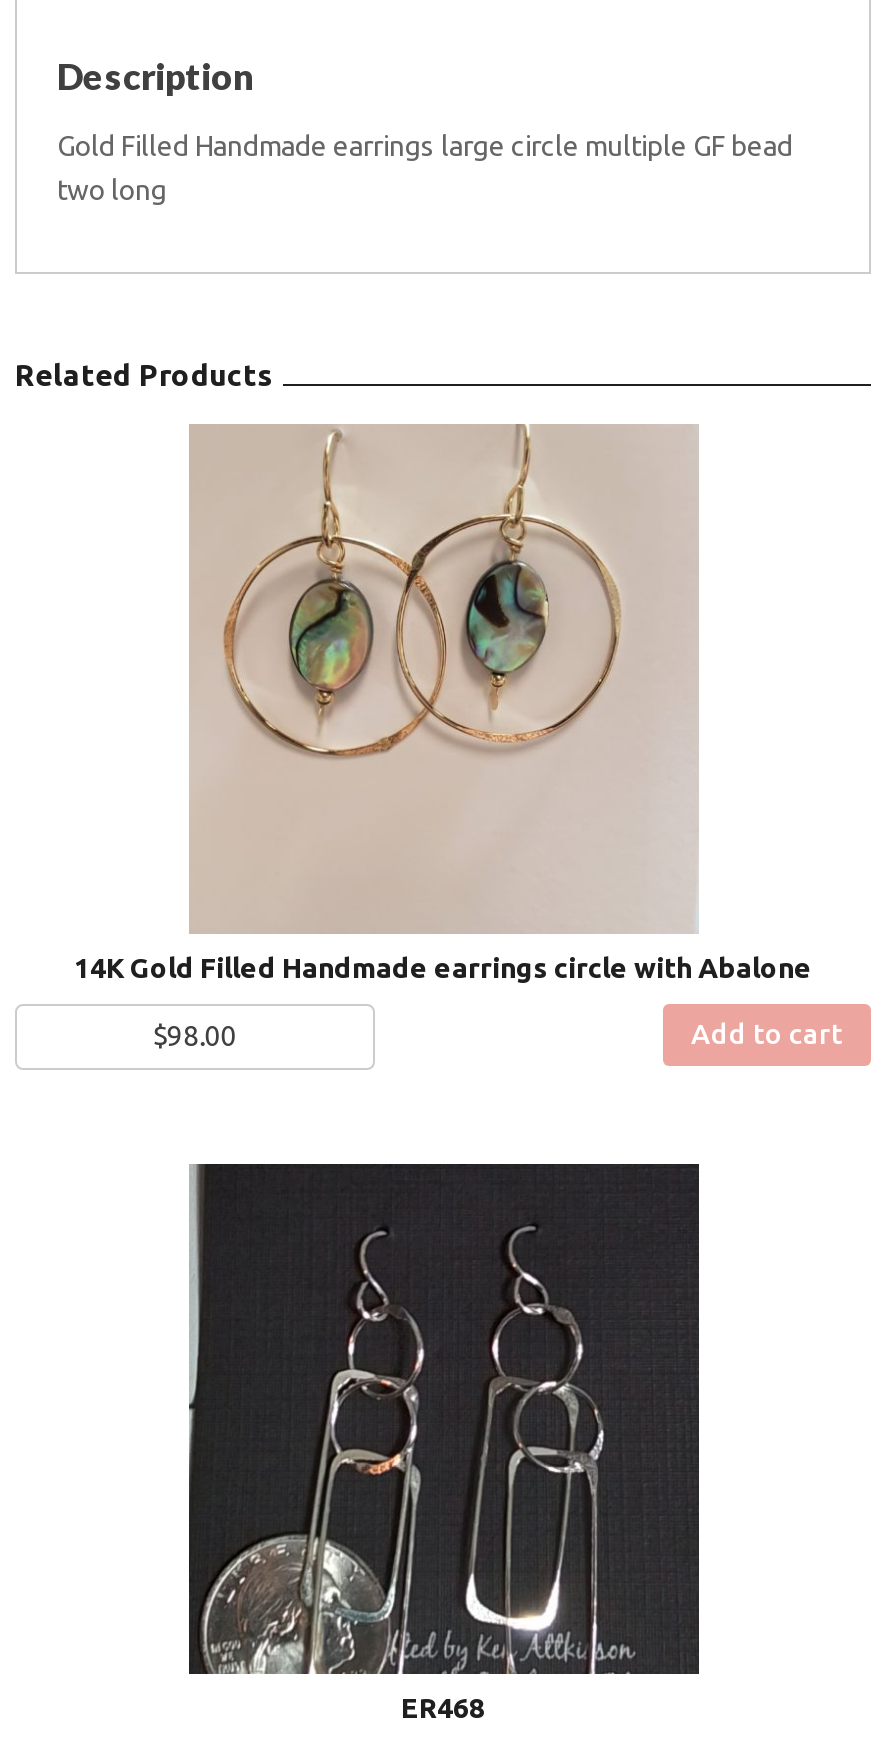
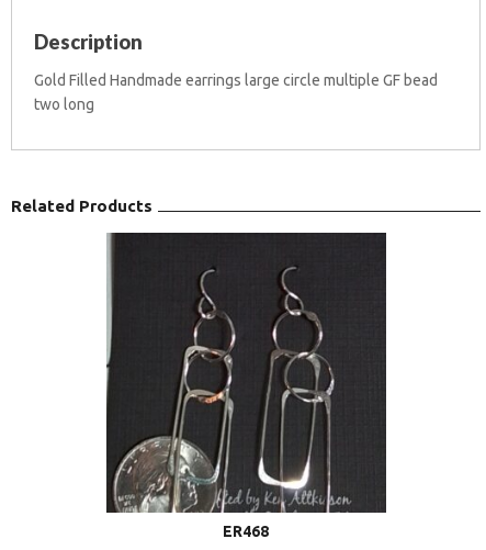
- [image]
- 14K Gold Filled Handmade earrings circle with Abalone
- $98.00
- Add to cart
